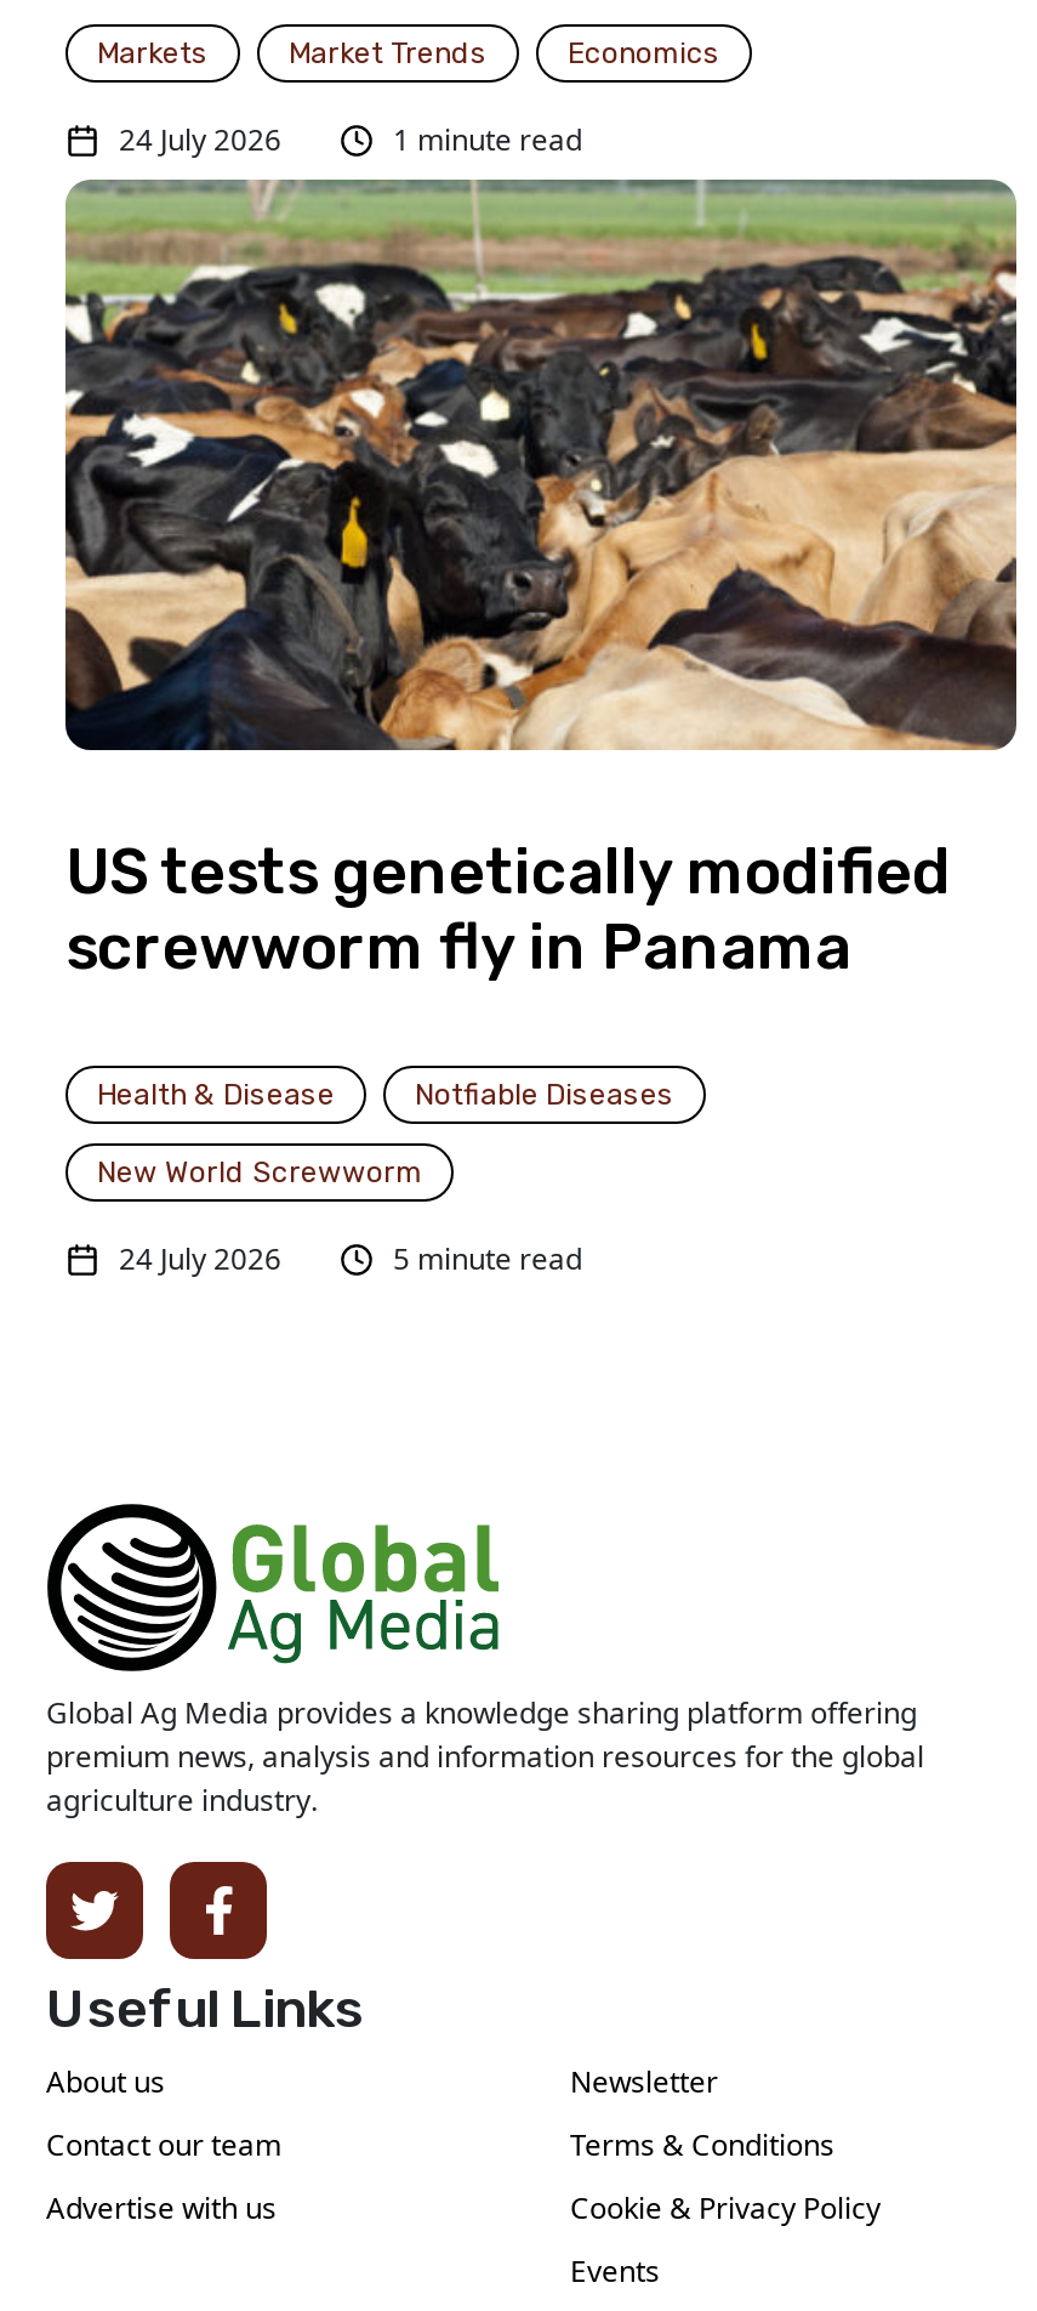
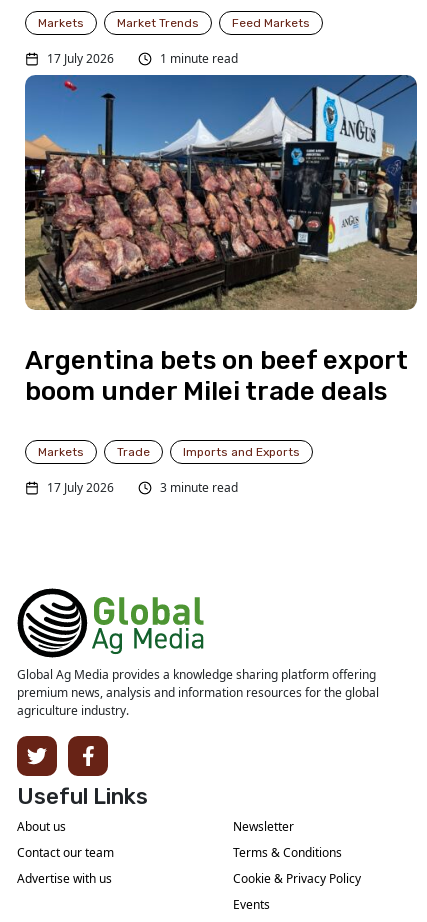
- Economics
+ Feed Markets

- 24 July 2026
+ 17 July 2026

- [image]
- US tests genetically modified
- screwworm fly in Panama
- Health & Disease
- Notfiable Diseases
- New World Screwworm
- 24 July 2026
- 5 minute read
+ [image]
+ Argentina bets on beef export
+ boom under Milei trade deals
+ Markets
+ Trade
+ Imports and Exports
+ 17 July 2026
+ 3 minute read
